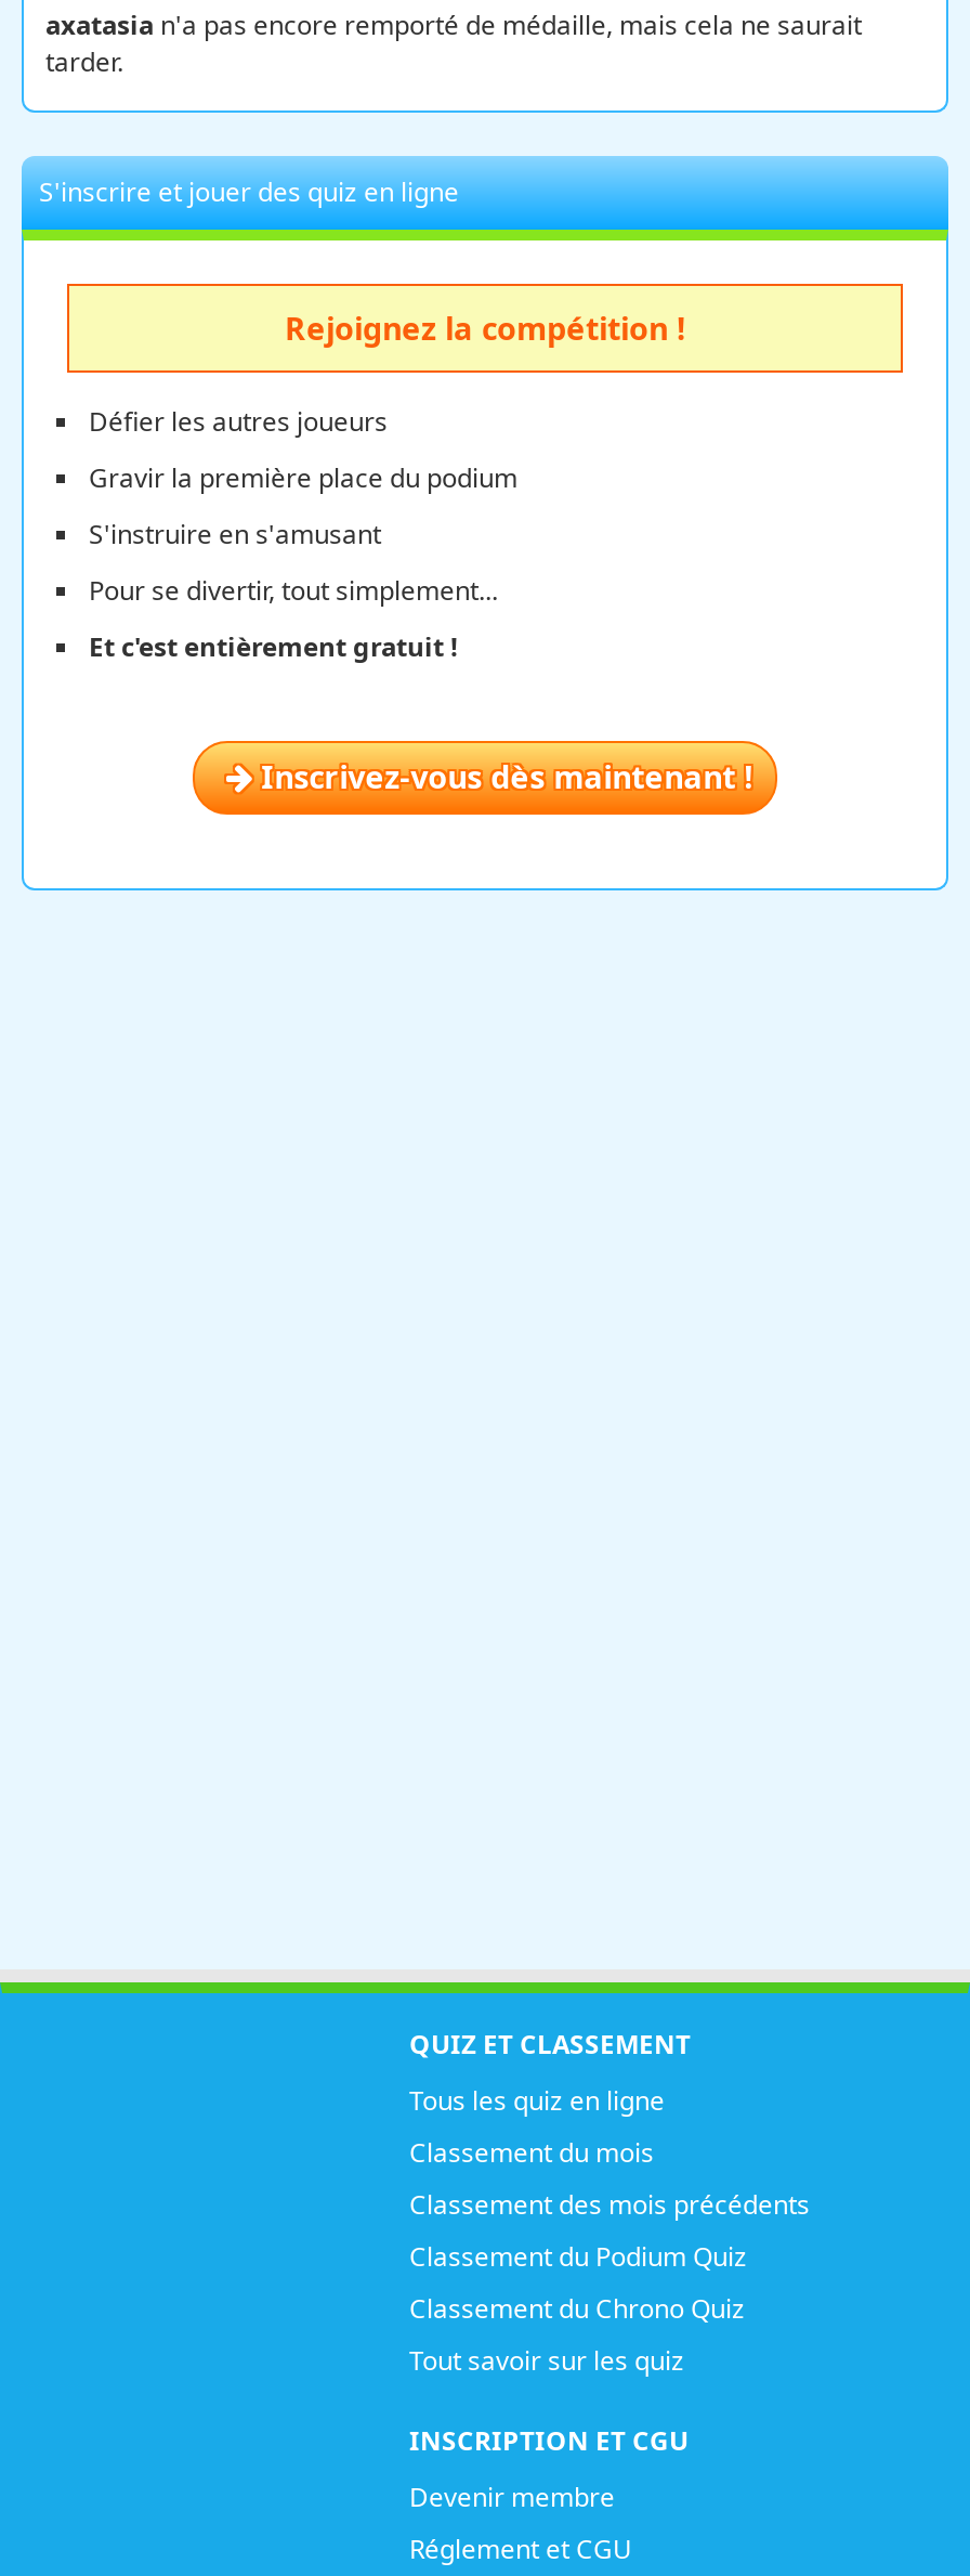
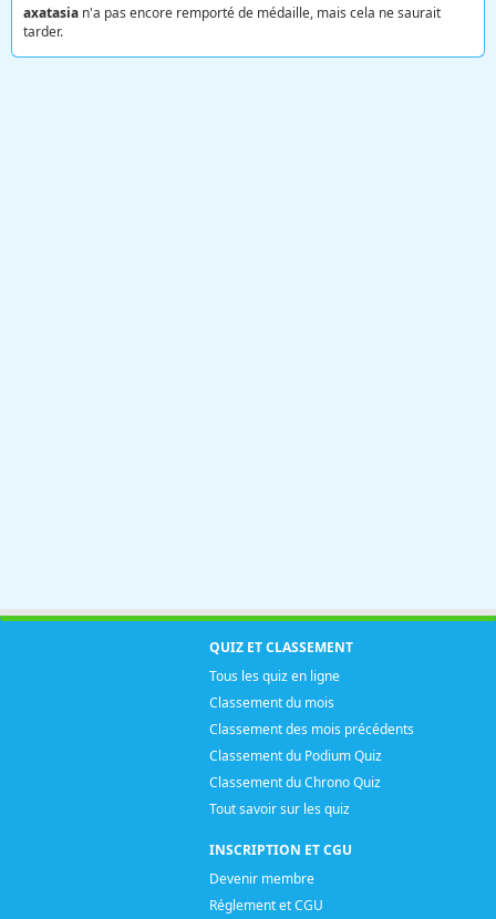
- S'inscrire et jouer des quiz en ligne
- Rejoignez la compétition !
- Défier les autres joueurs
- Gravir la première place du podium
- S'instruire en s'amusant
- Pour se divertir, tout simplement...
- Et c'est entièrement gratuit !
- Inscrivez-vous dès maintenant !
